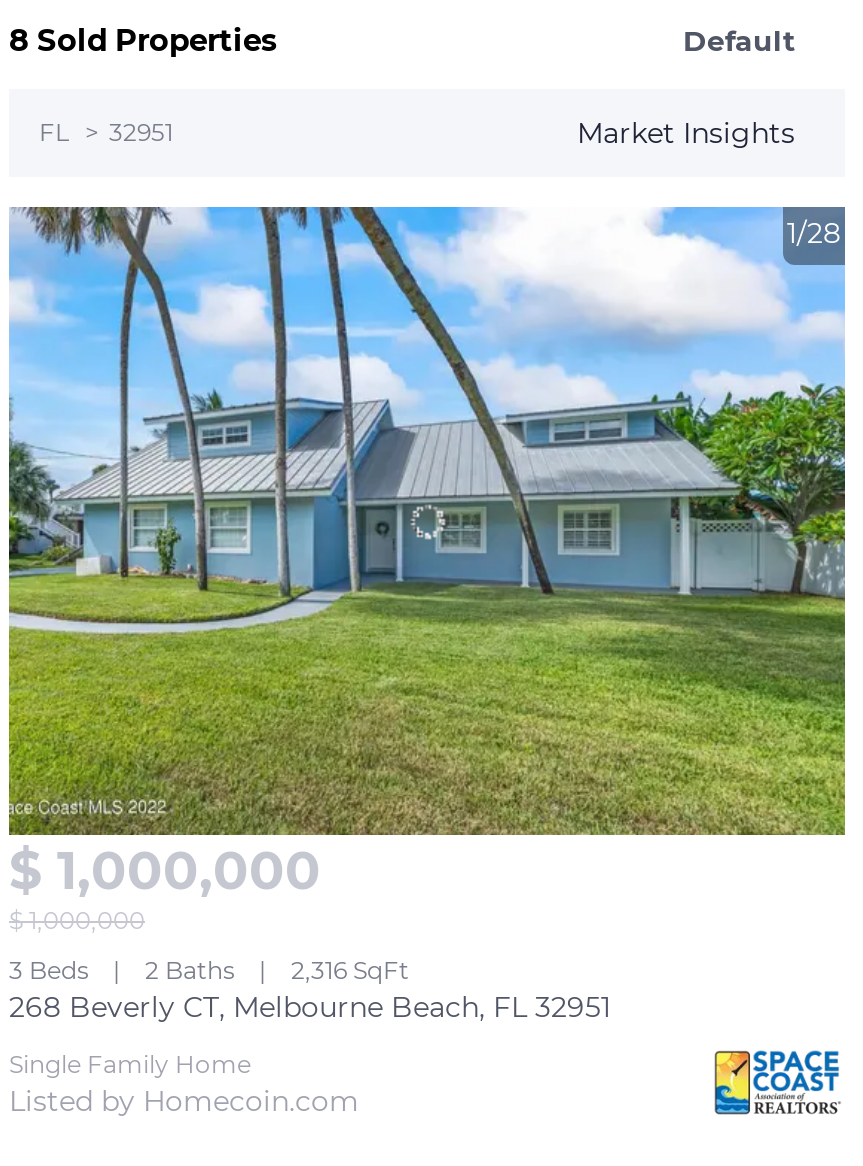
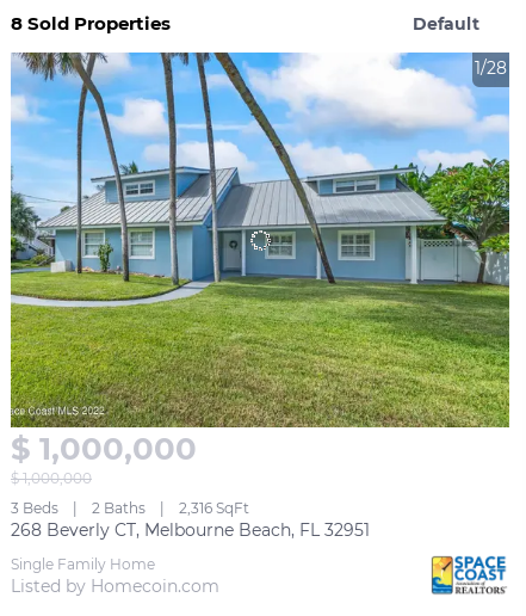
- FL > 32951
- Market Insights
